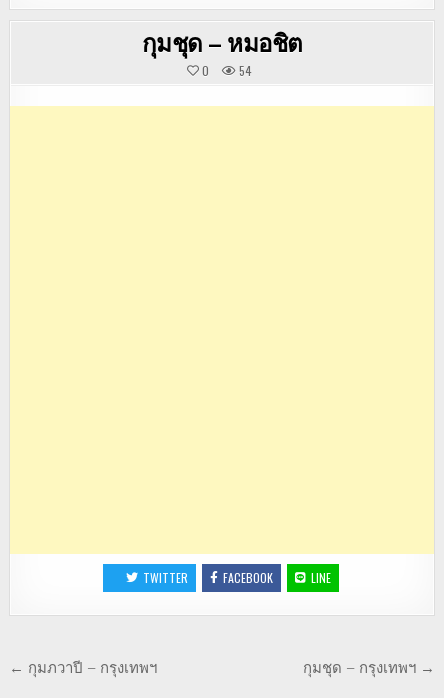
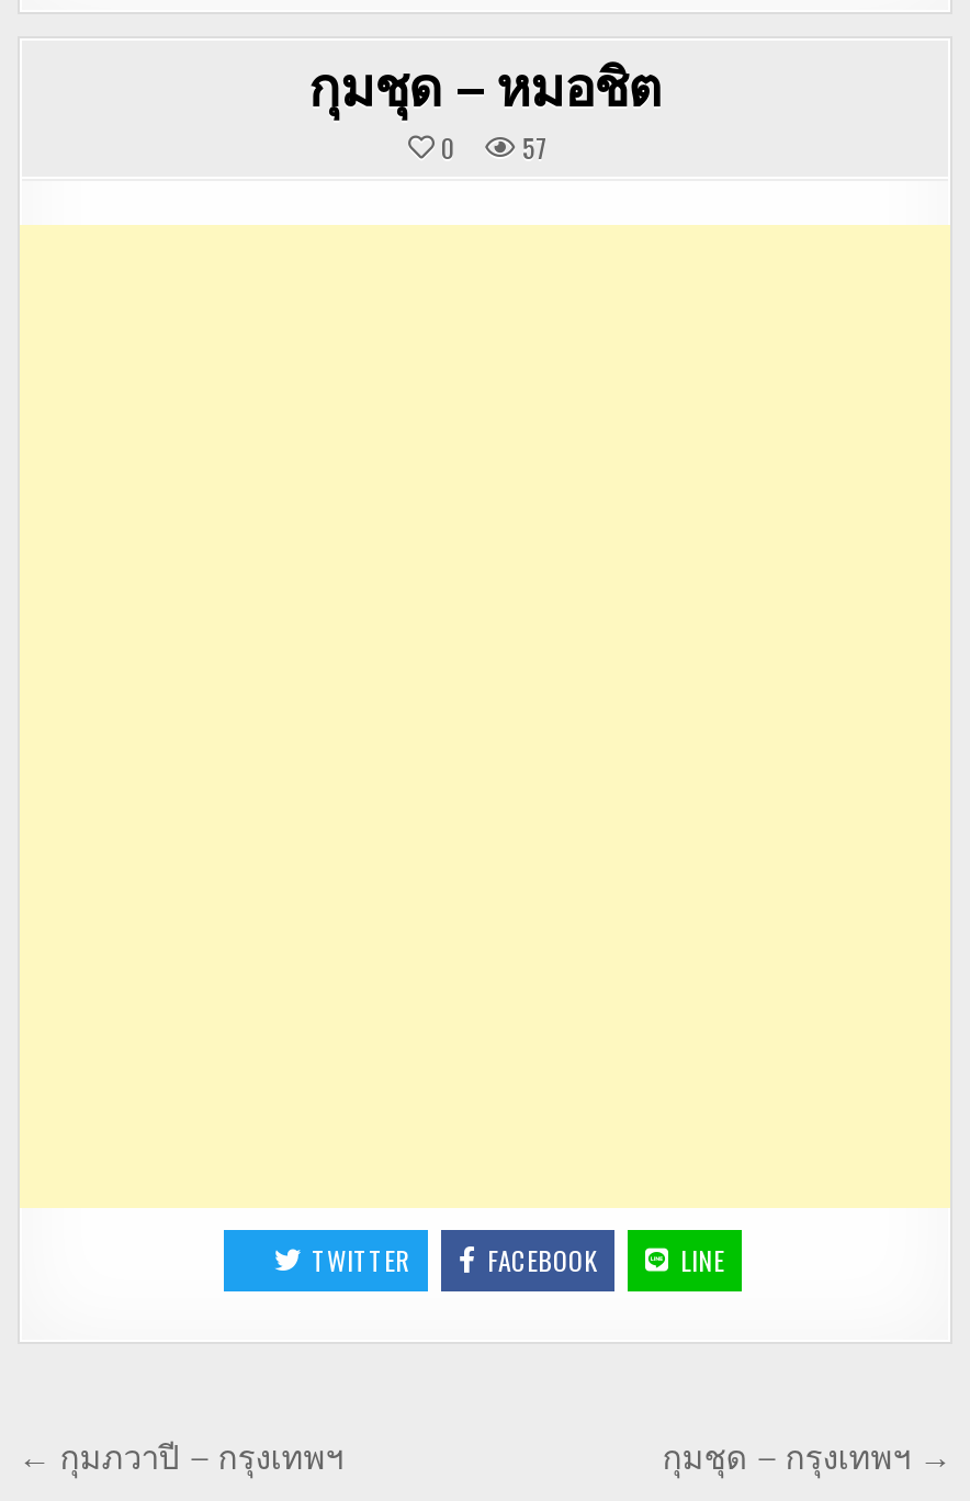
- 0 54
+ 0 57
